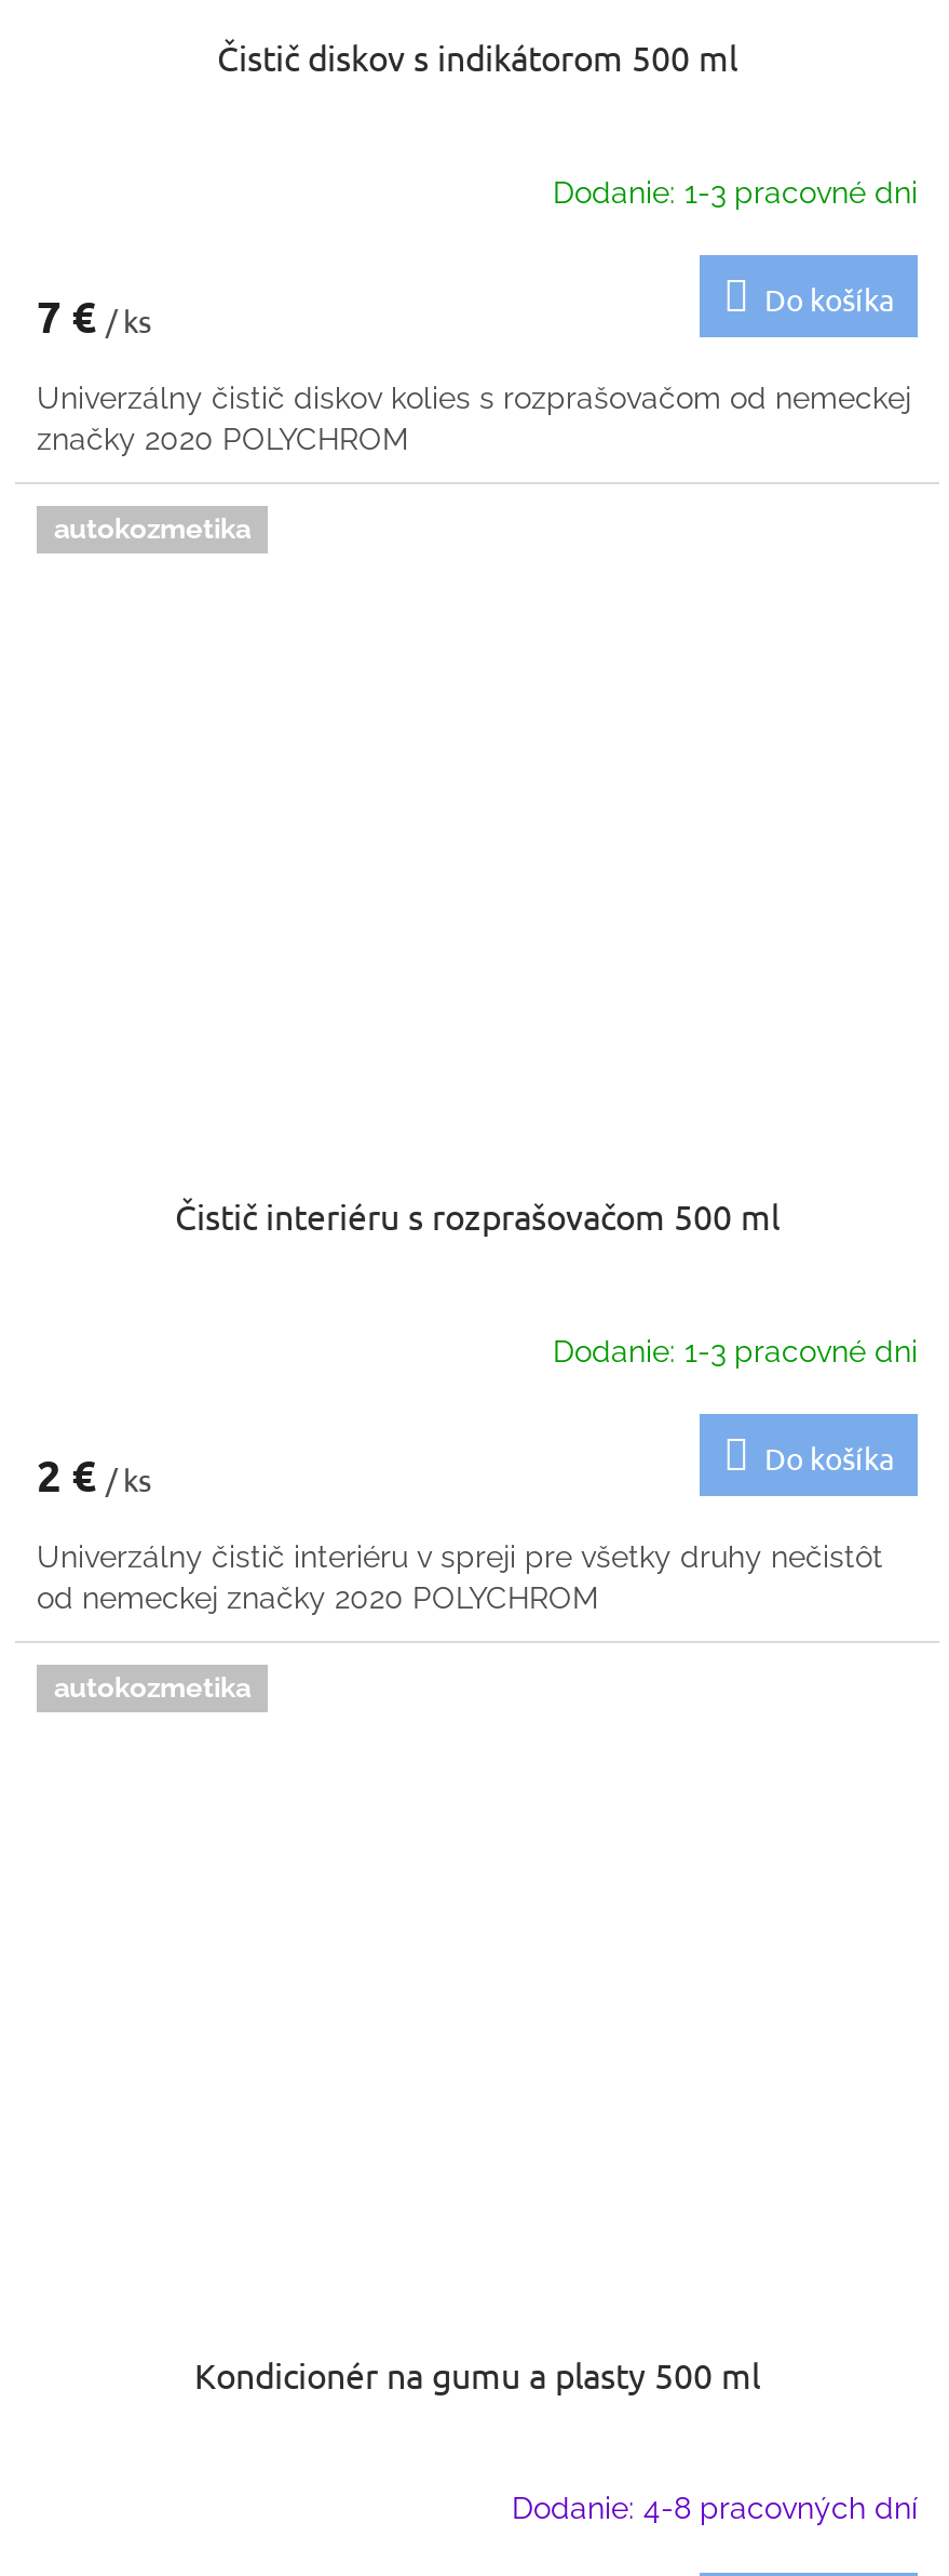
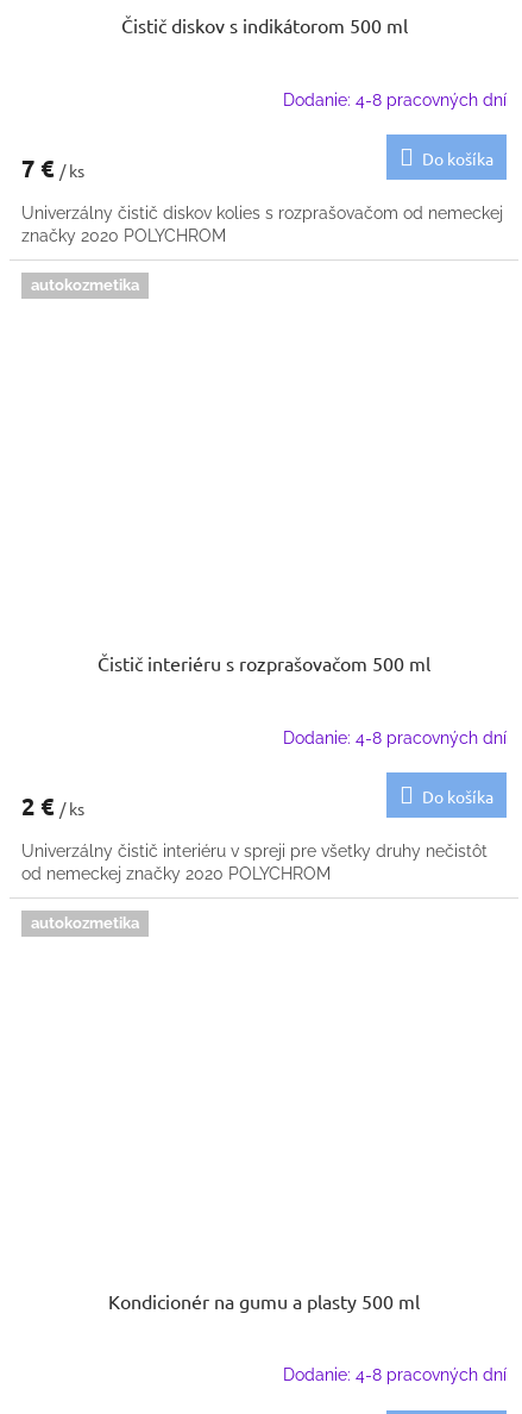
- Dodanie: 1-3 pracovné dni
+ Dodanie: 4-8 pracovných dní

- Dodanie: 1-3 pracovné dni
+ Dodanie: 4-8 pracovných dní
